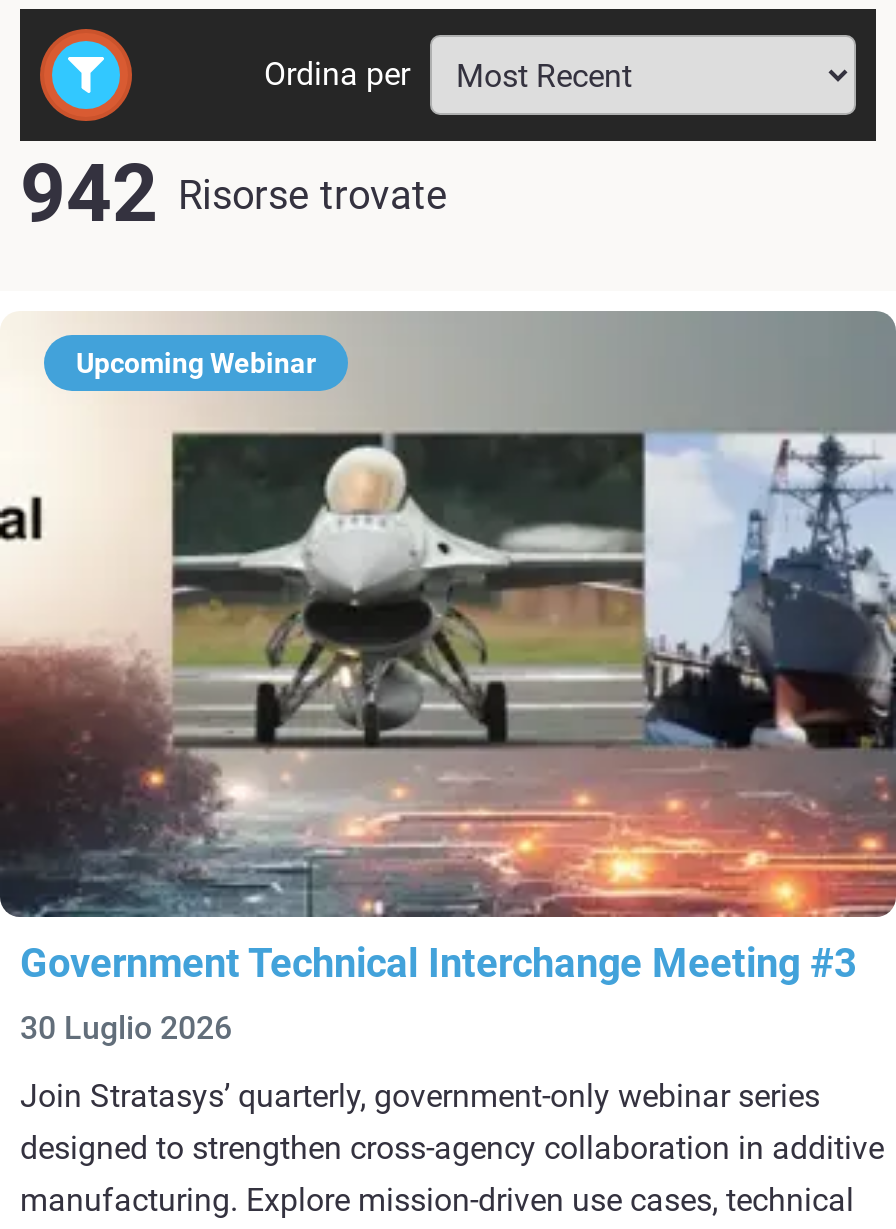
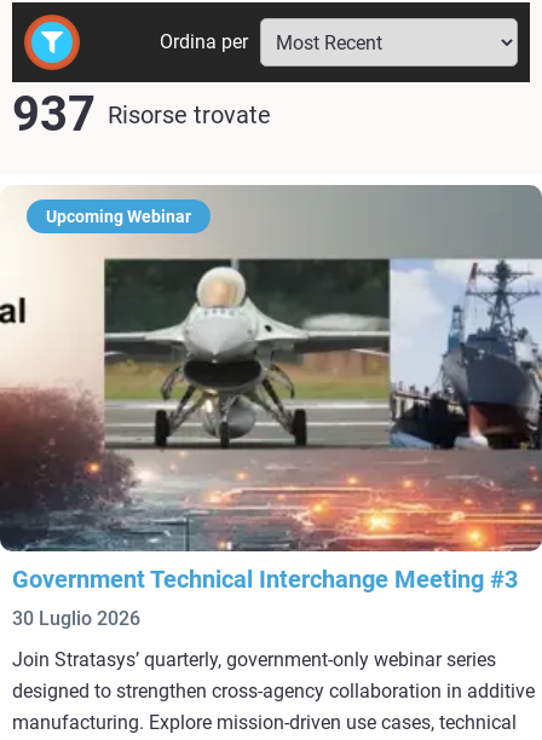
- 942 Risorse trovate
+ 937 Risorse trovate
